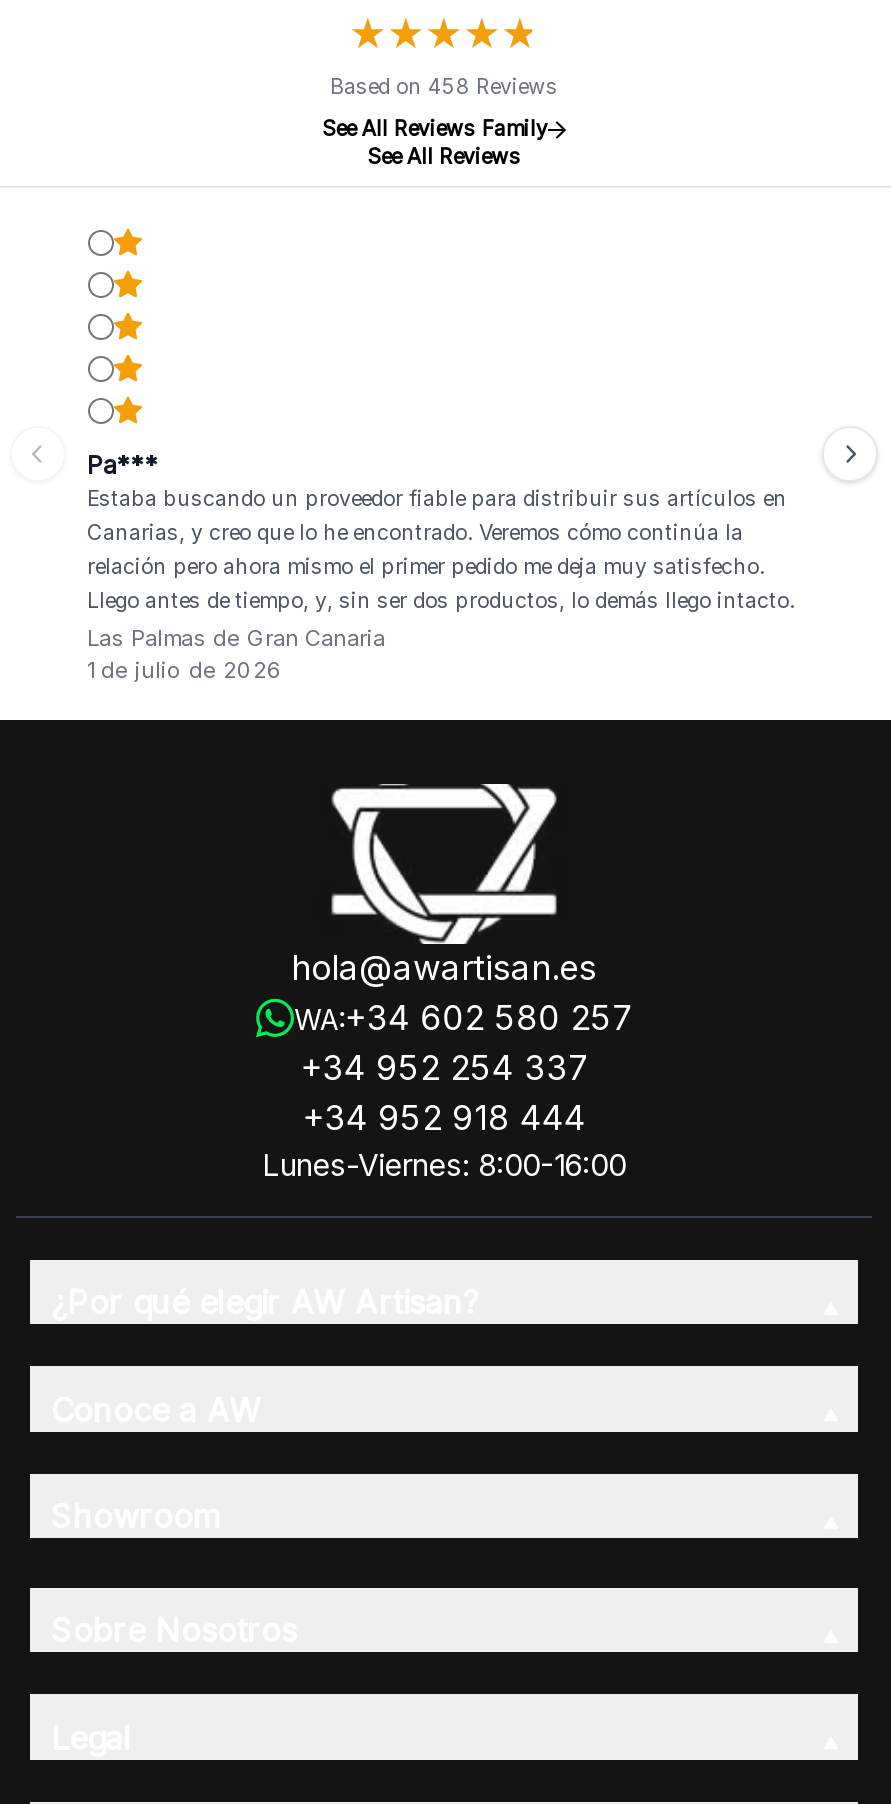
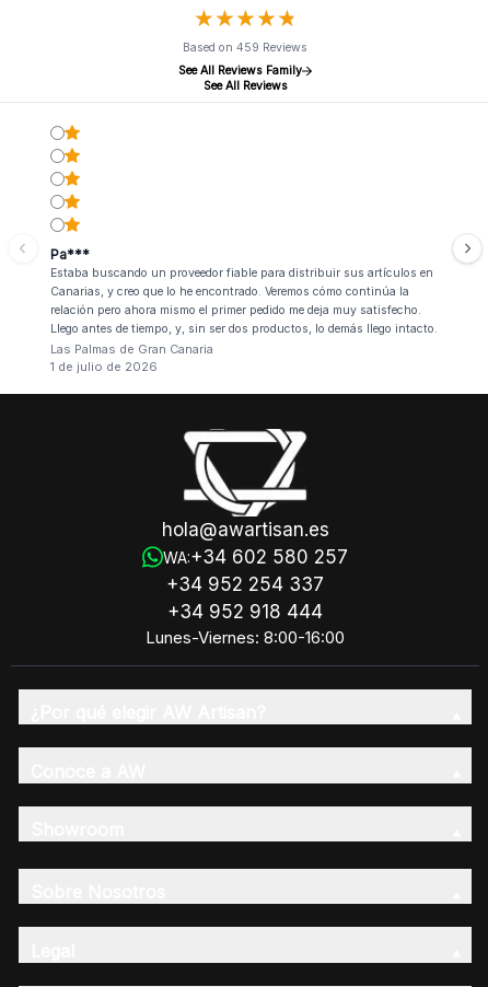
- Based on 458 Reviews
+ Based on 459 Reviews
